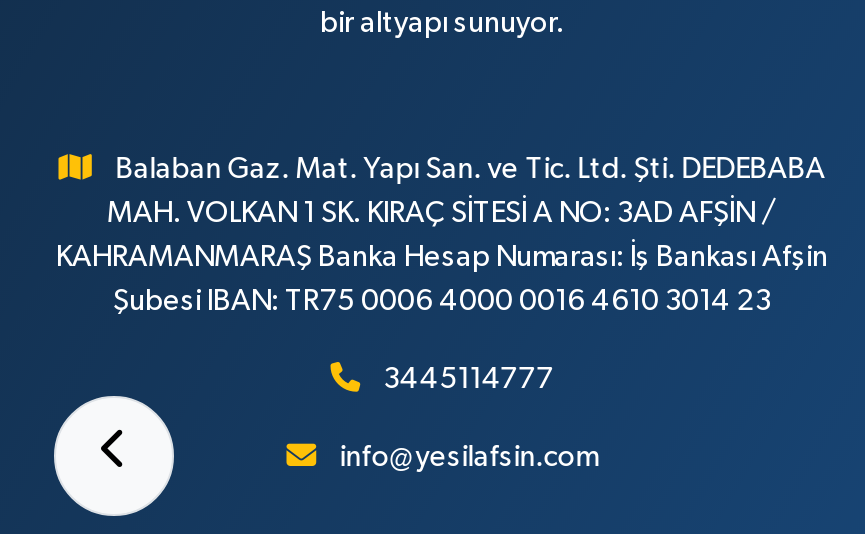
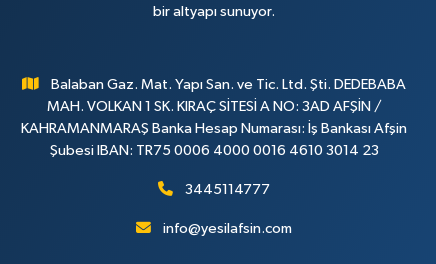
- [image]
